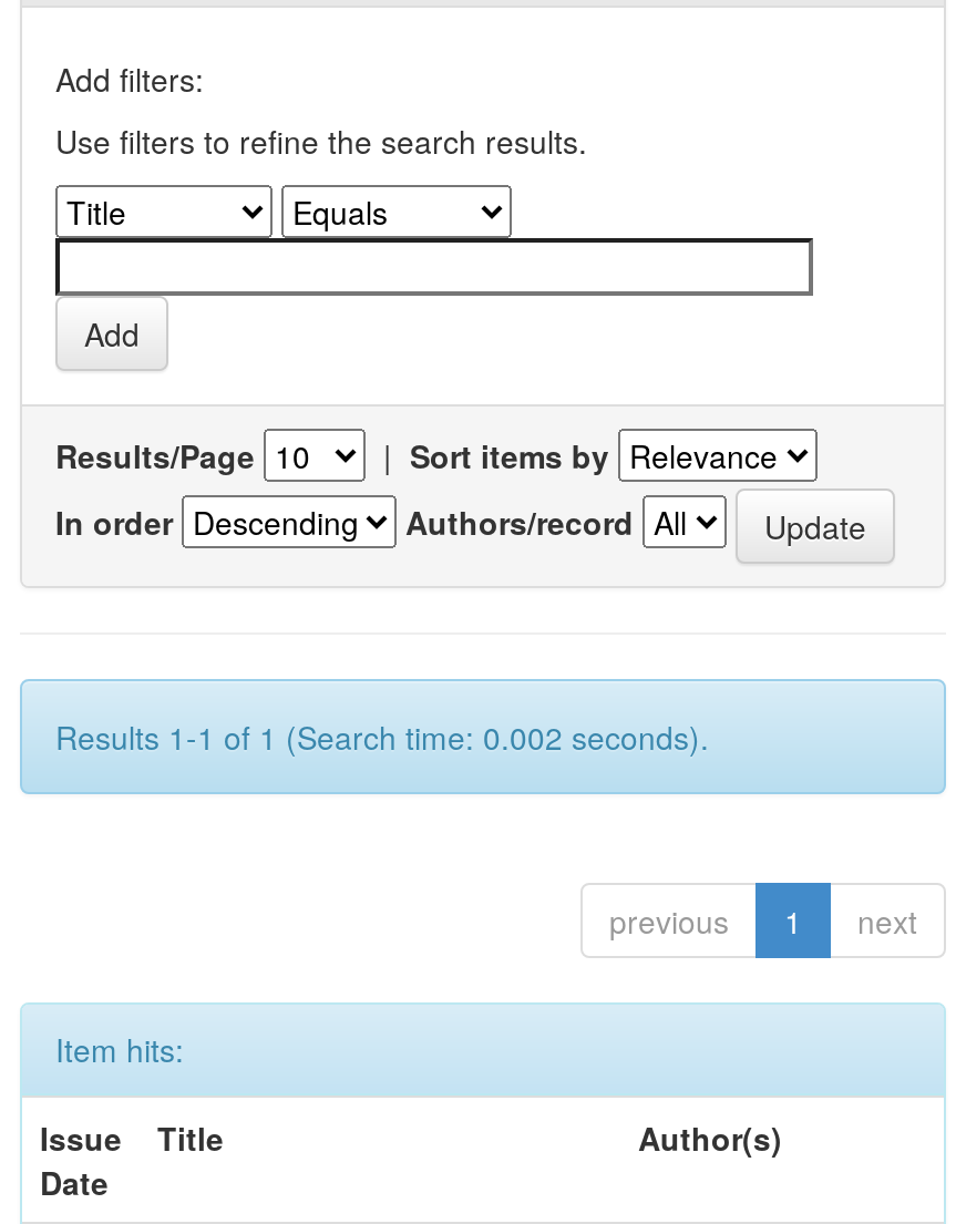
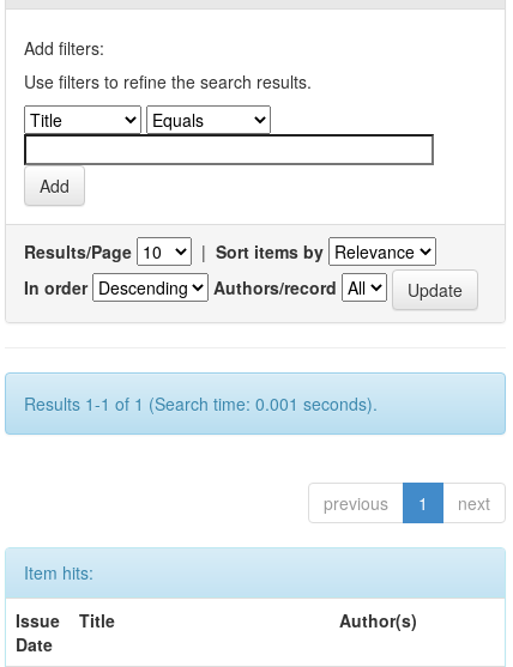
- Results 1-1 of 1 (Search time: 0.002 seconds).
+ Results 1-1 of 1 (Search time: 0.001 seconds).
